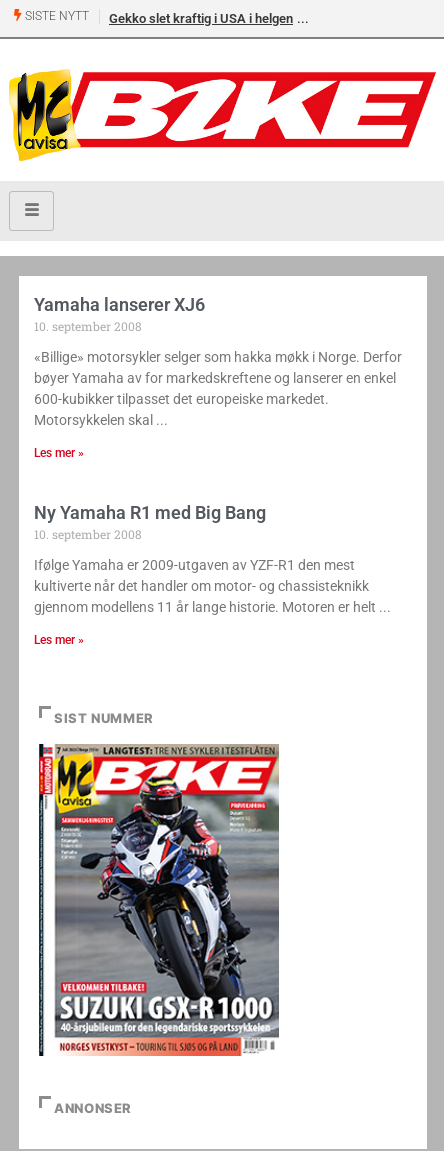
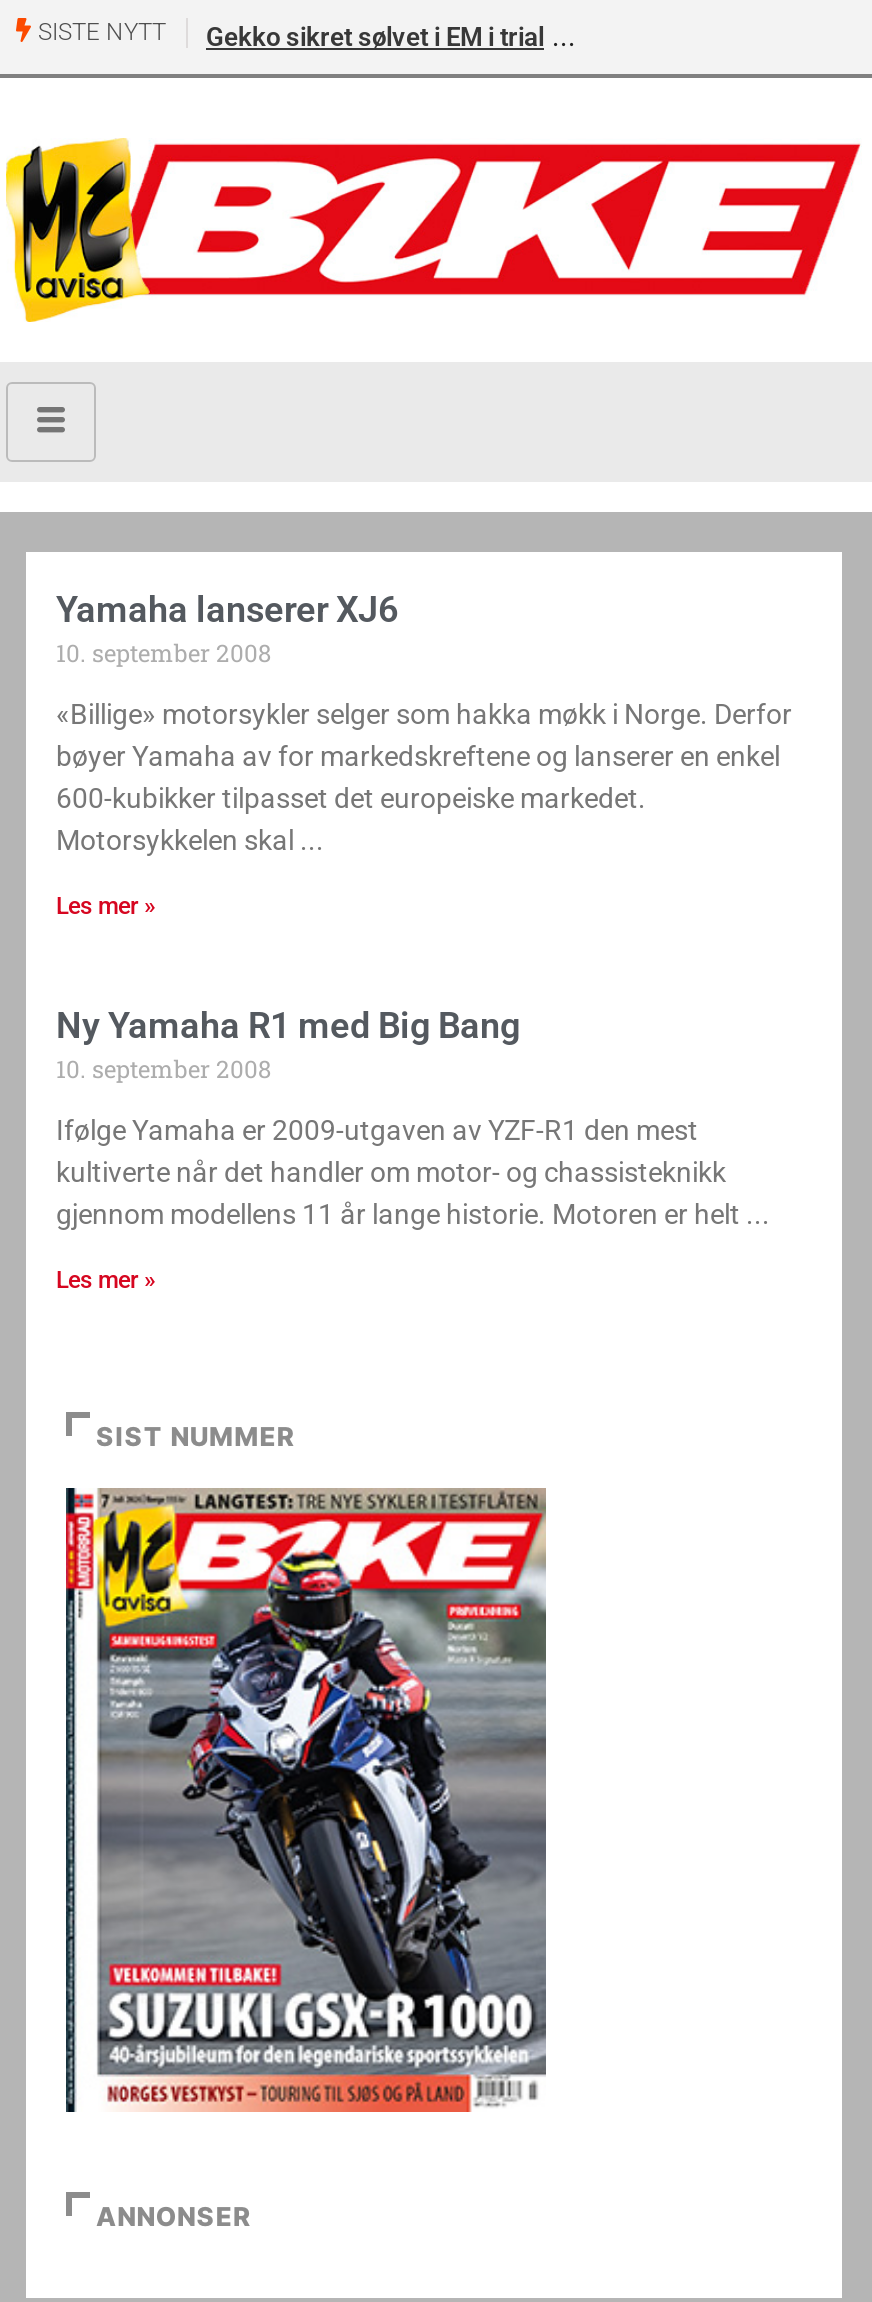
- Gekko slet kraftig i USA i helgen
+ Gekko sikret sølvet i EM i trial
